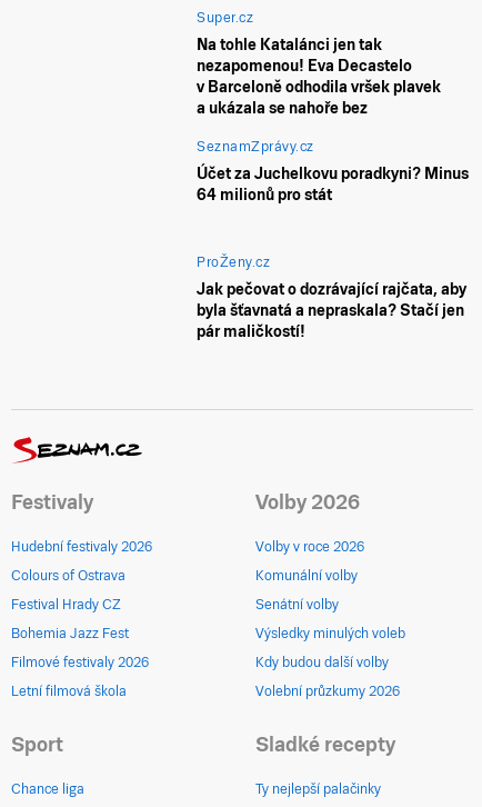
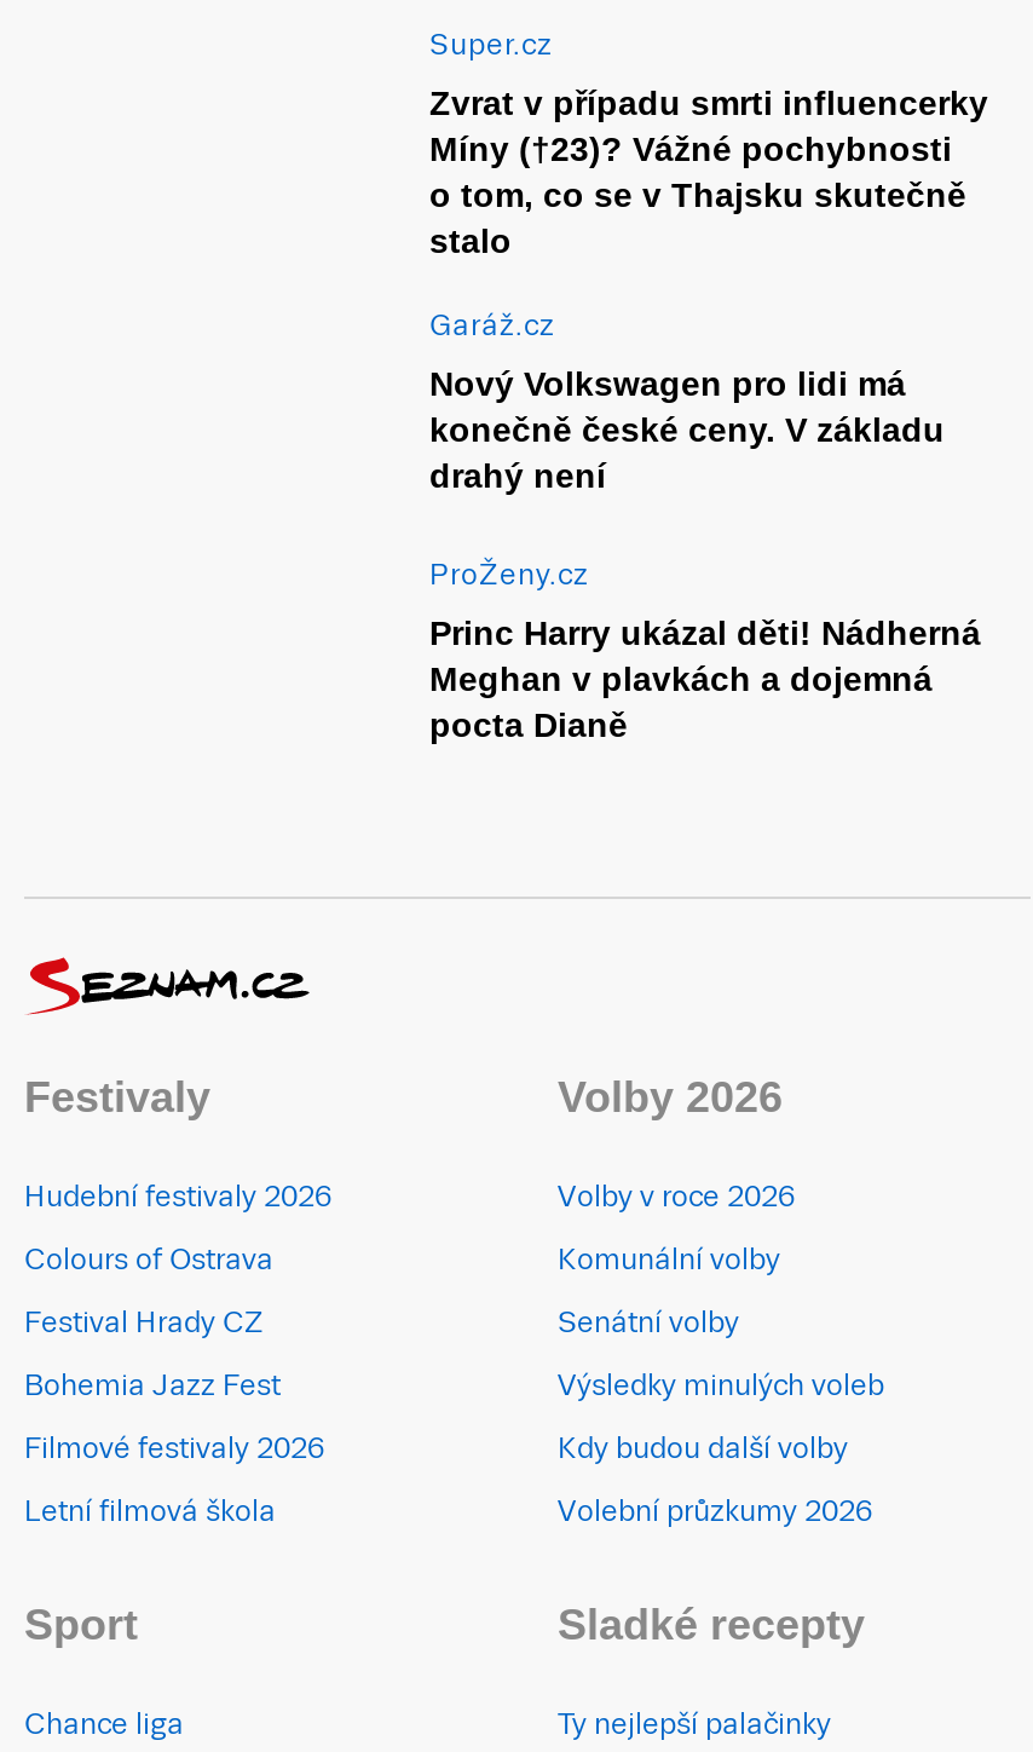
- Na tohle Katalánci jen tak
- nezapomenou! Eva Decastelo
- v Barceloně odhodila vršek plavek
- a ukázala se nahoře bez
+ Zvrat v případu smrti influencerky
+ Míny (†23)? Vážné pochybnosti
+ o tom, co se v Thajsku skutečně
+ stalo

- SeznamZprávy.cz
+ Garáž.cz

- Účet za Juchelkovu poradkyni? Minus
- 64 milionů pro stát
+ Nový Volkswagen pro lidi má
+ konečně české ceny. V základu
+ drahý není

- Jak pečovat o dozrávající rajčata, aby
- byla šťavnatá a nepraskala? Stačí jen
- pár maličkostí!
+ Princ Harry ukázal děti! Nádherná
+ Meghan v plavkách a dojemná
+ pocta Dianě
